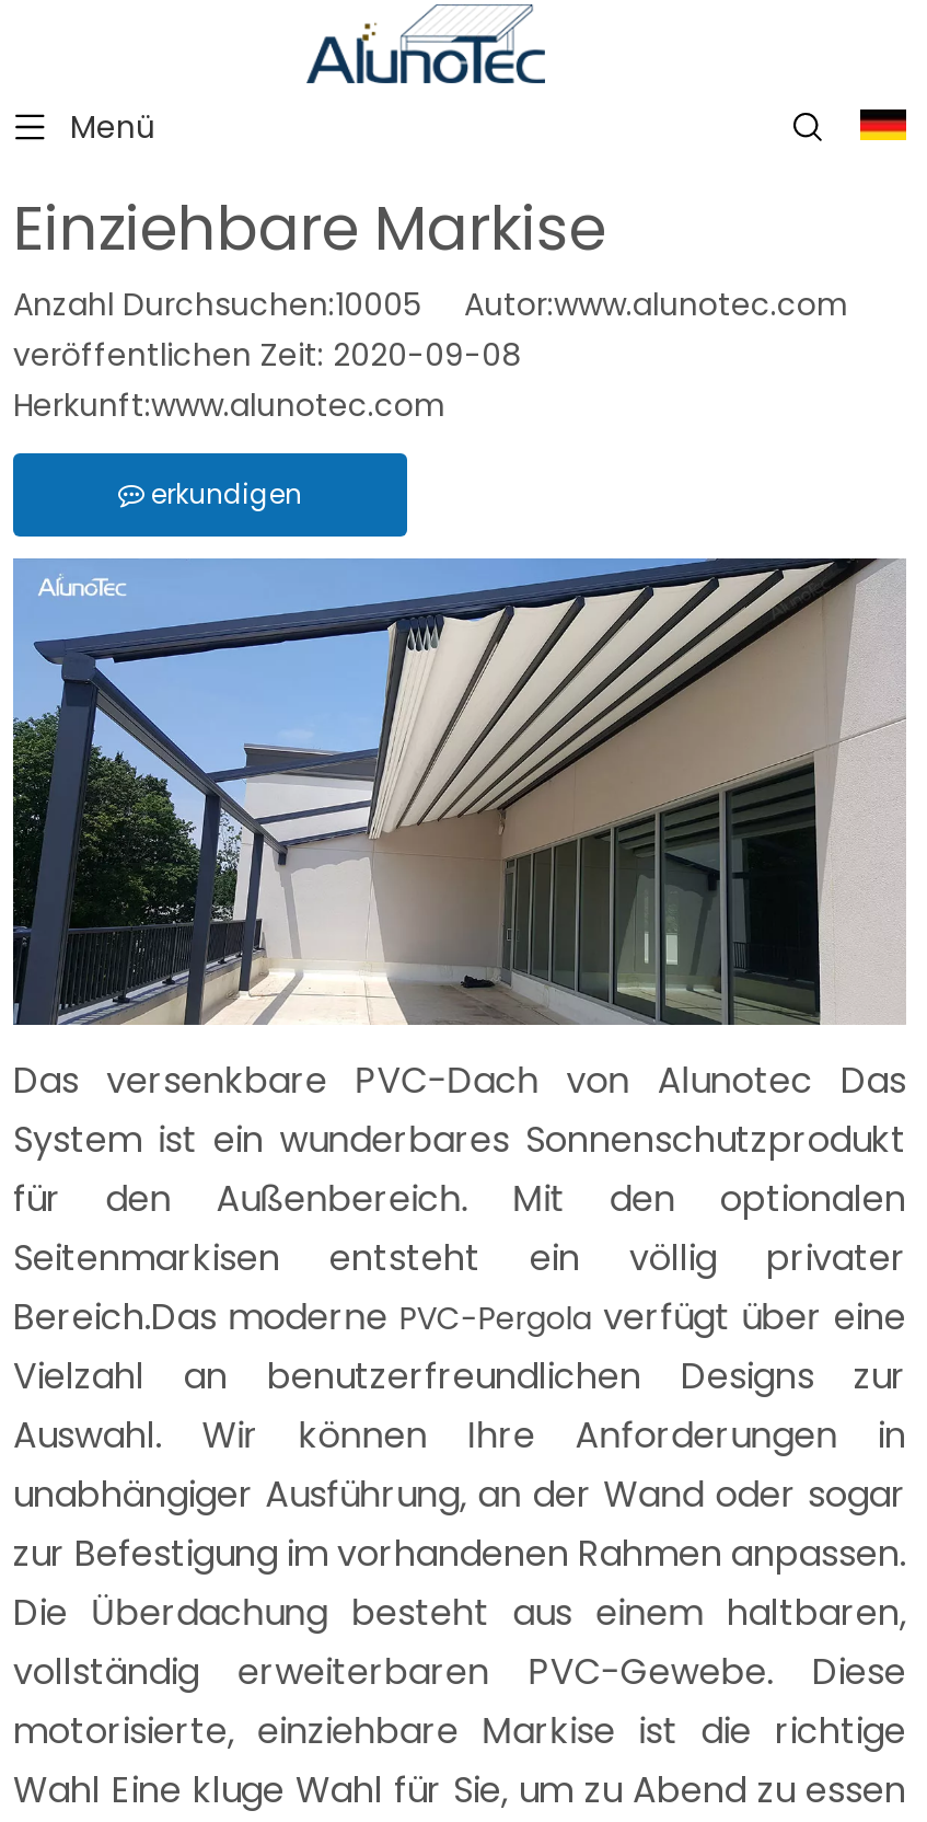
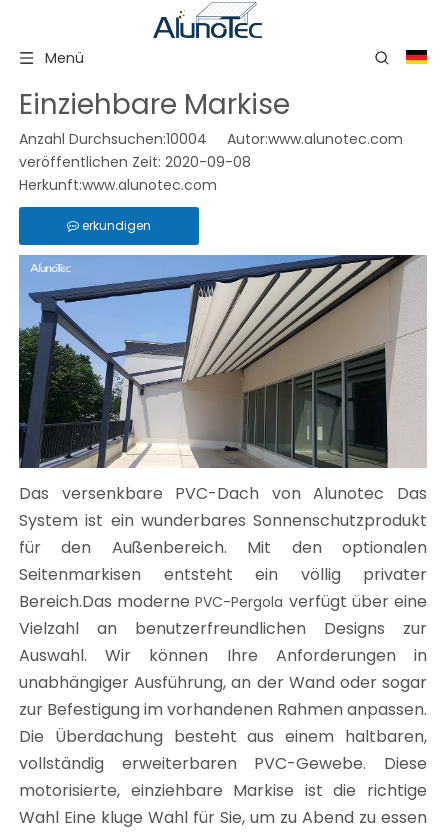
- Anzahl Durchsuchen:10005 Autor:www.alunotec.com
+ Anzahl Durchsuchen:10004 Autor:www.alunotec.com
